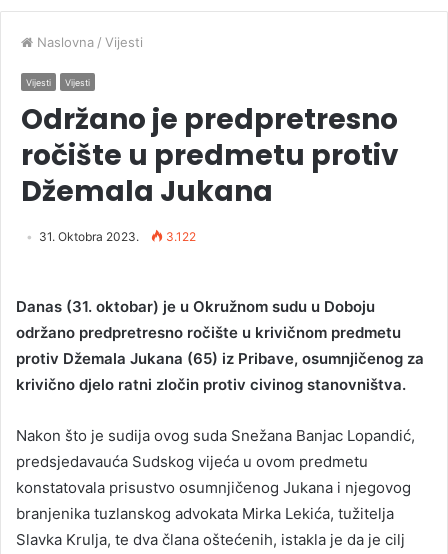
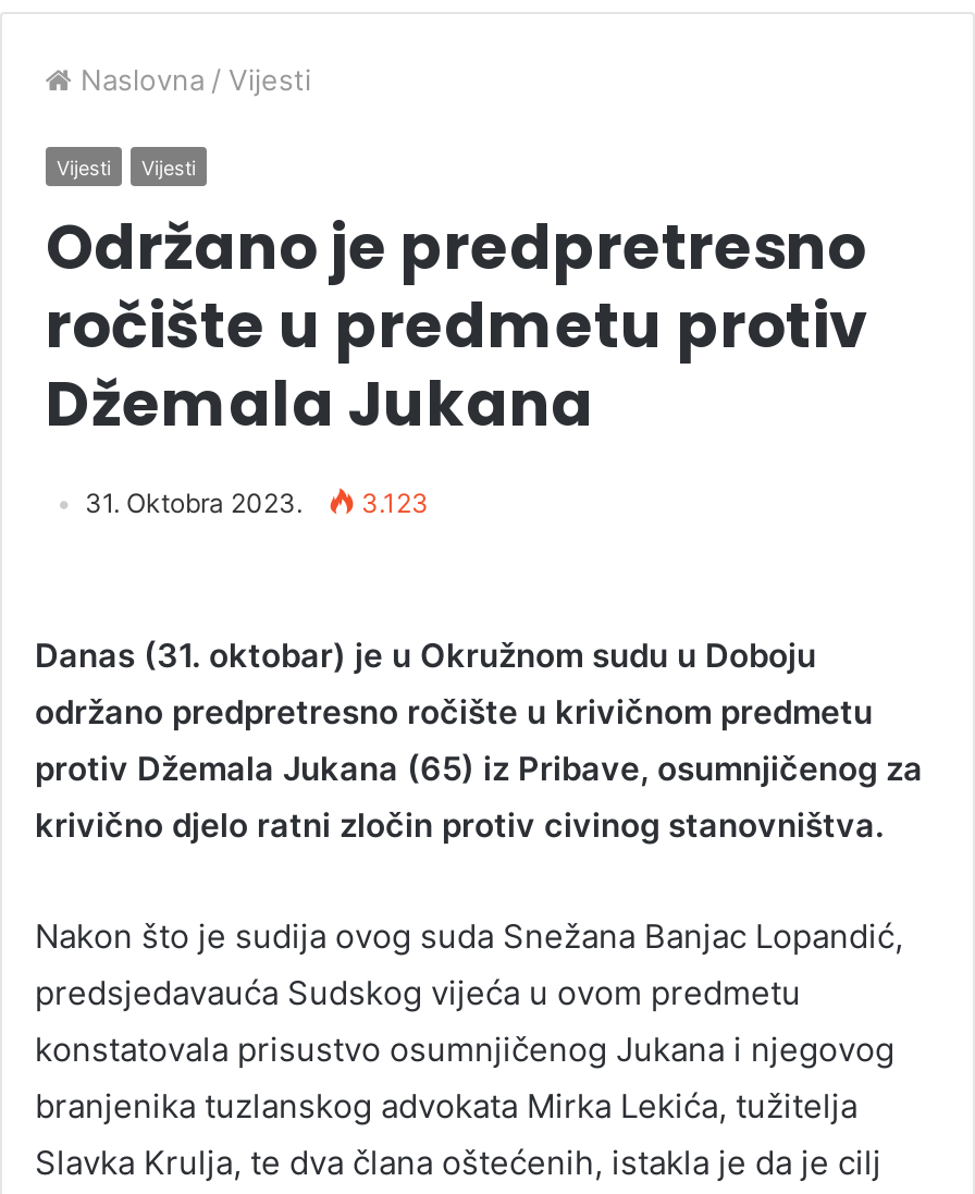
- 31. Oktobra 2023. 3.122
+ 31. Oktobra 2023. 3.123
